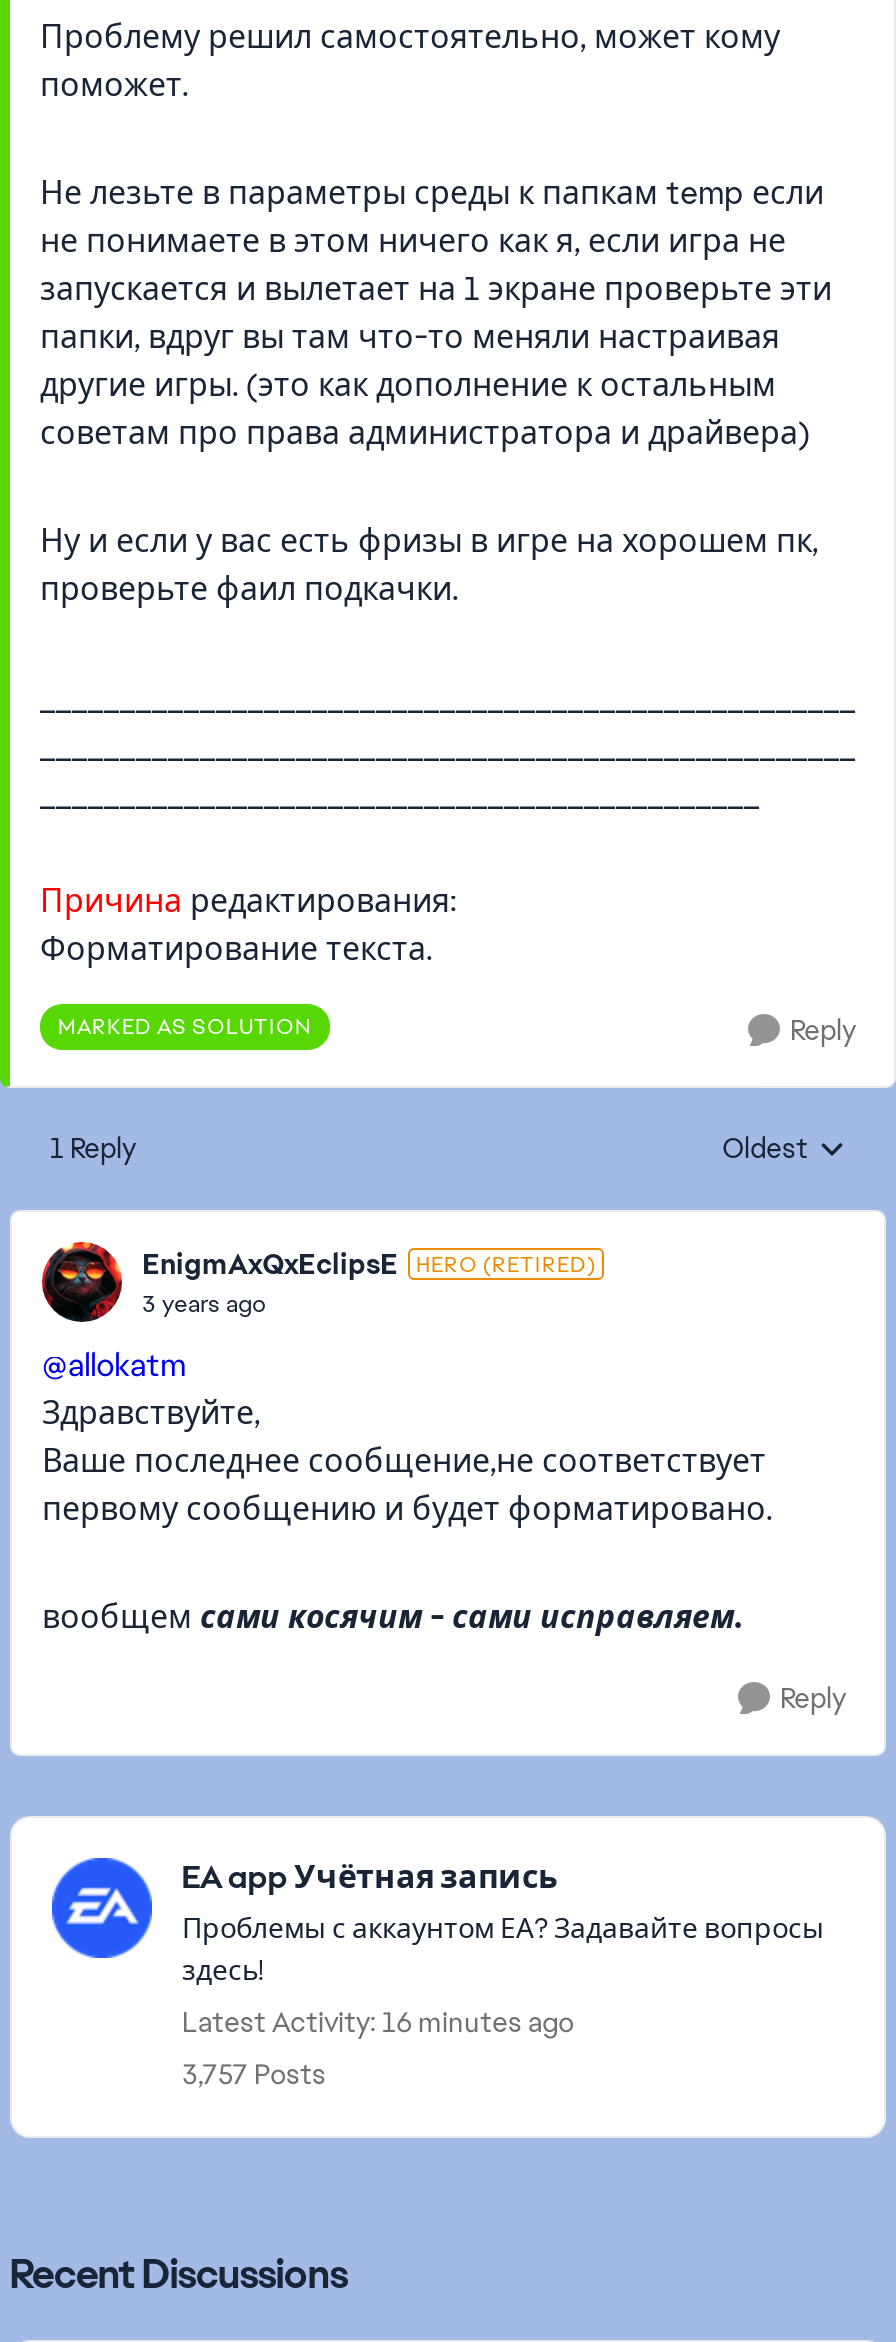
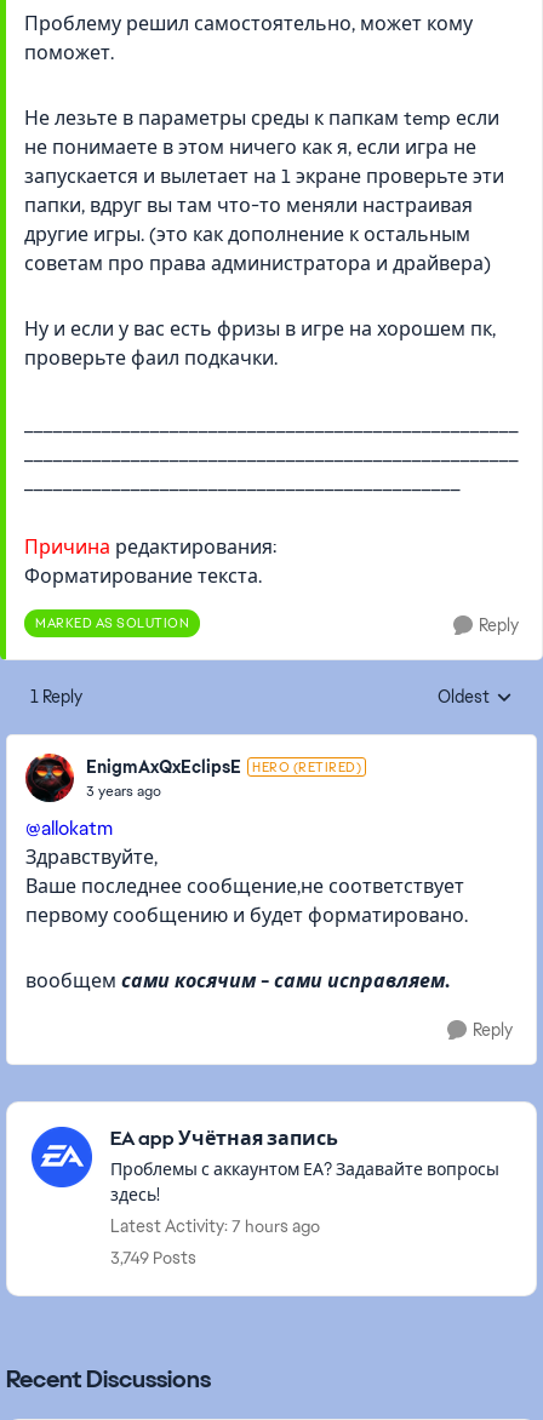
- Latest Activity: 16 minutes ago
+ Latest Activity: 7 hours ago

- 3,757 Posts
+ 3,749 Posts
